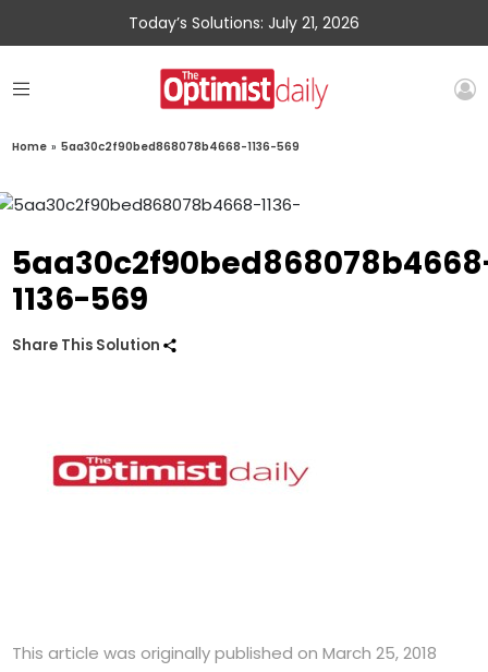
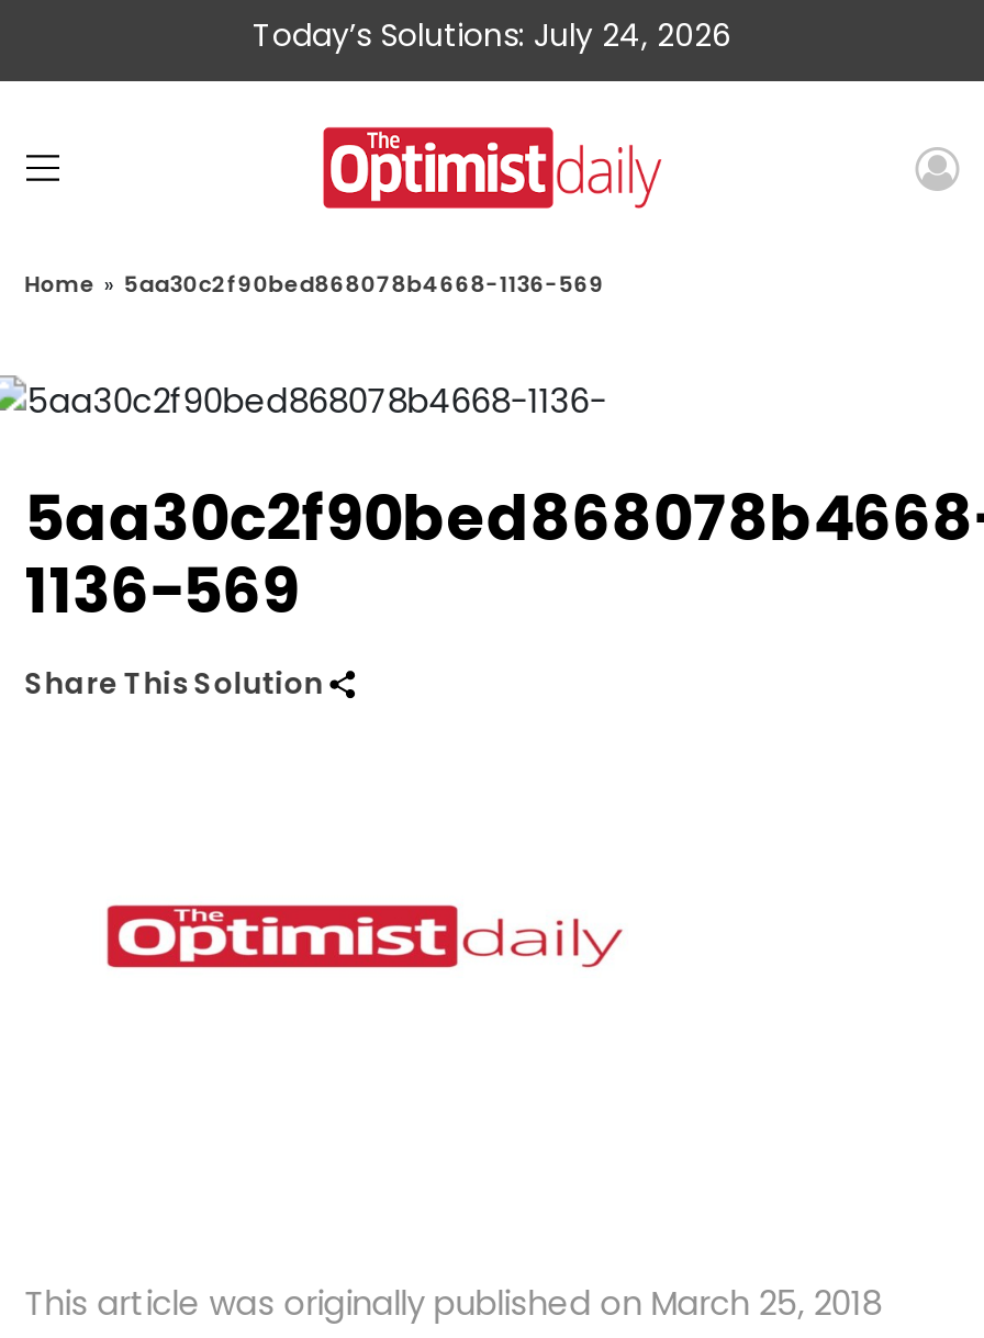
- Today’s Solutions: July 21, 2026
+ Today’s Solutions: July 24, 2026
